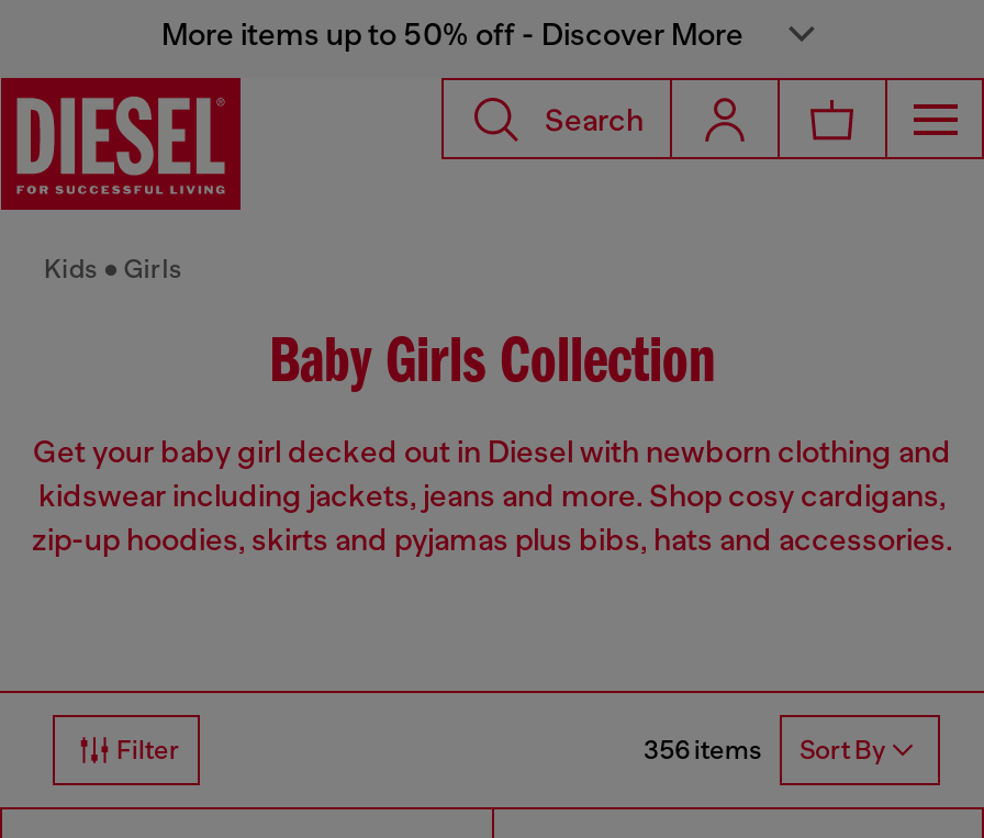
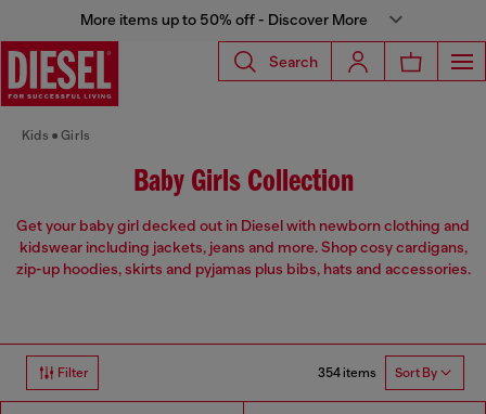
- 356 items Sort By
+ 354 items Sort By
